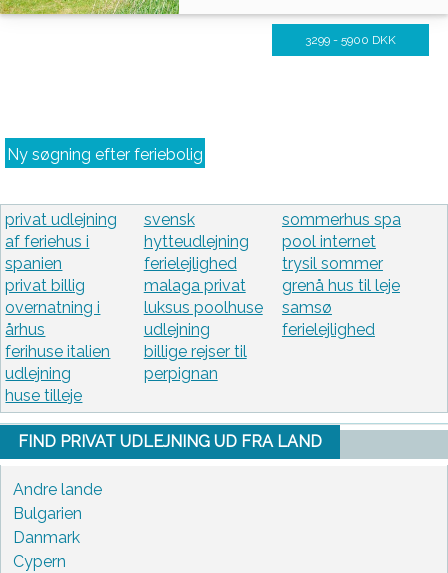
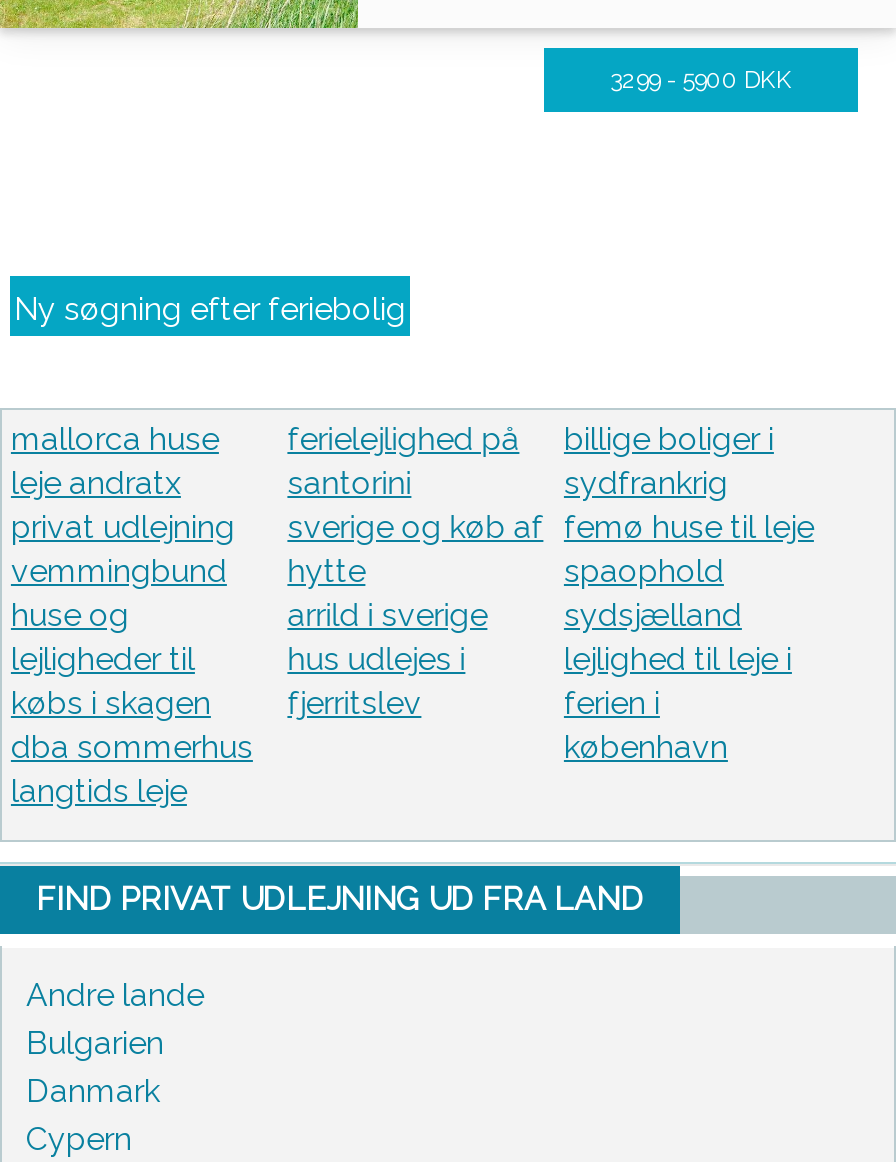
+ mallorca huse
+ leje andratx

moved down: privat udlejning

- svensk
- hytteudlejning
- ferielejlighed
- malaga privat
- luksus poolhuse
- udlejning
- billige rejser til
- perpignan
+ ferielejlighed på
+ santorini
+ sverige og køb af
+ hytte
+ arrild i sverige
+ hus udlejes i
+ fjerritslev

- sommerhus spa
- pool internet
- trysil sommer
- grenå hus til leje
- samsø
- ferielejlighed
+ billige boliger i
+ sydfrankrig
+ femø huse til leje
+ spaophold
+ sydsjælland
+ lejlighed til leje i
+ ferien i
+ københavn

- af feriehus i
- spanien
- privat billig
- overnatning i
- århus
- ferihuse italien
- udlejning
- huse tilleje
+ vemmingbund
+ huse og
+ lejligheder til
+ købs i skagen
+ dba sommerhus
+ langtids leje
